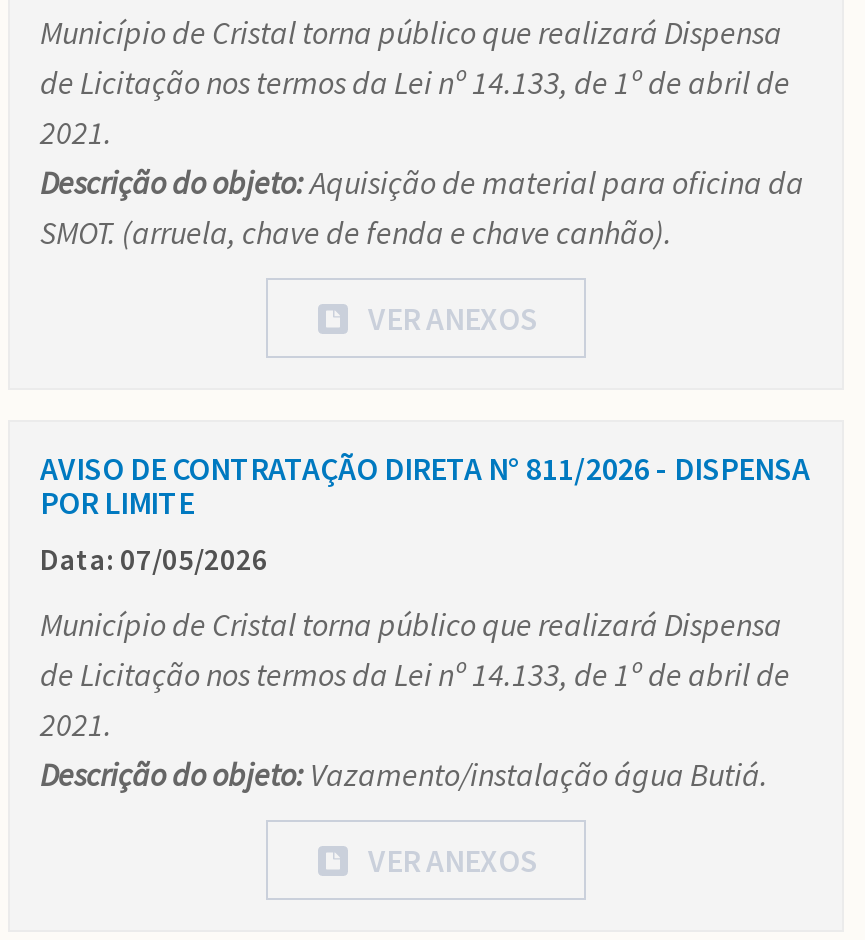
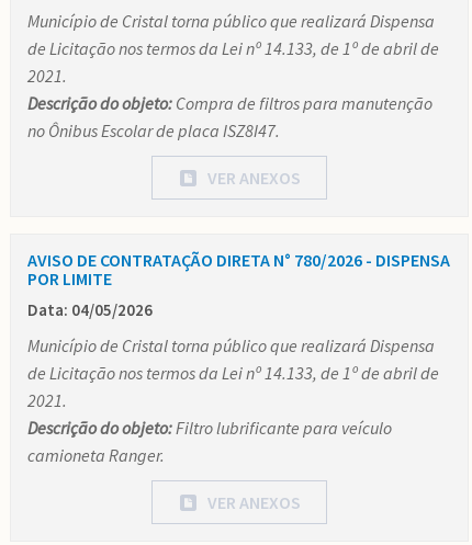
- Descrição do objeto:Aquisição de material para oficina da
- SMOT. (arruela, chave de fenda e chave canhão).
+ Descrição do objeto:Compra de filtros para manutenção
+ no Ônibus Escolar de placa ISZ8I47.

- AVISO DE CONTRATAÇÃO DIRETA N° 811/2026 - DISPENSA
+ AVISO DE CONTRATAÇÃO DIRETA N° 780/2026 - DISPENSA

- Data: 07/05/2026
+ Data: 04/05/2026

- Descrição do objeto: Vazamento/instalação água Butiá.
+ Descrição do objeto: Filtro lubrificante para veículo
+ camioneta Ranger.
